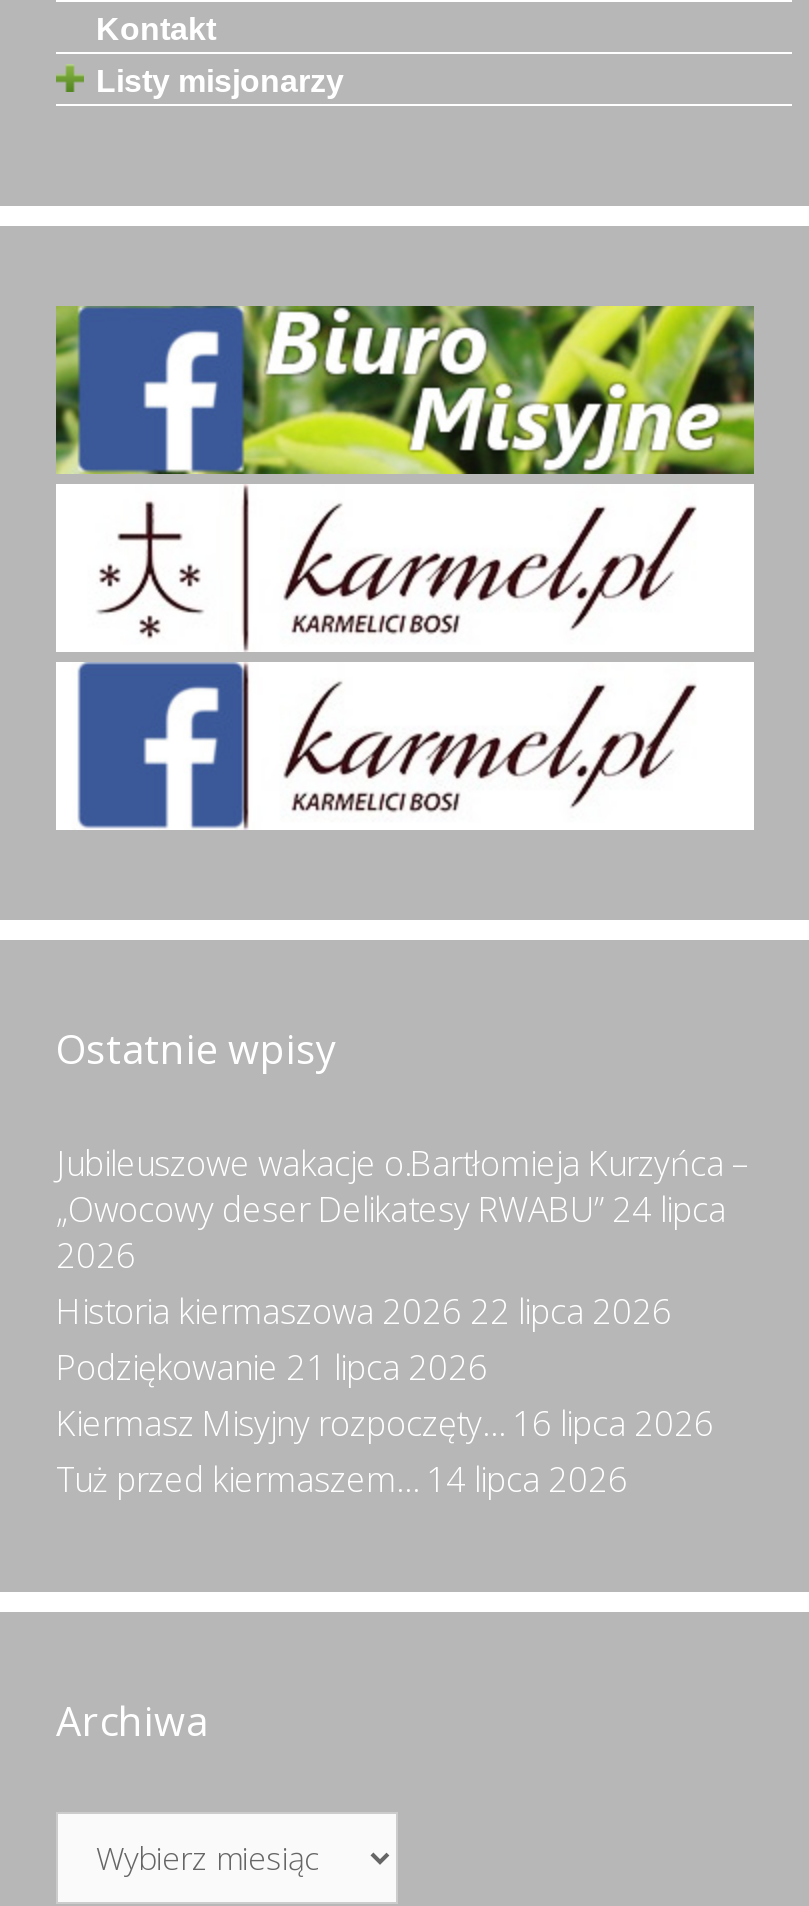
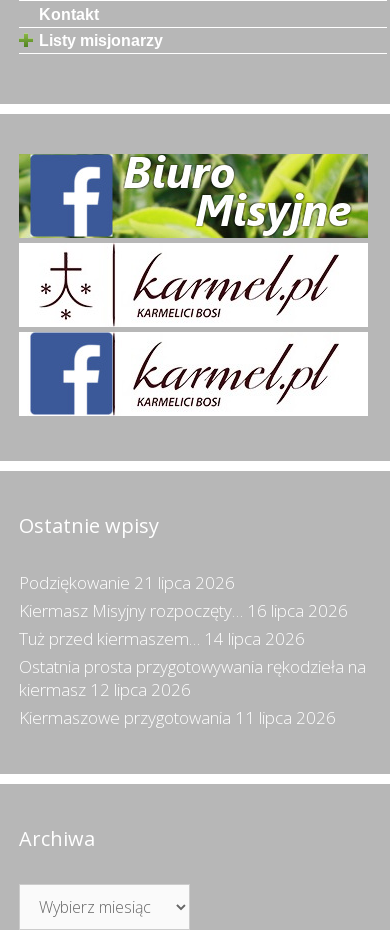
- Jubileuszowe wakacje o.Bartłomieja Kurzyńca –
- „Owocowy deser Delikatesy RWABU” 24 lipca
- 2026
- Historia kiermaszowa 2026 22 lipca 2026

moved up: Podziękowanie 21 lipca 2026 | Kiermasz Misyjny rozpoczęty… 16 lipca 2026 | Tuż przed kiermaszem… 14 lipca 2026

+ Ostatnia prosta przygotowywania rękodzieła na
+ kiermasz 12 lipca 2026
+ Kiermaszowe przygotowania 11 lipca 2026
